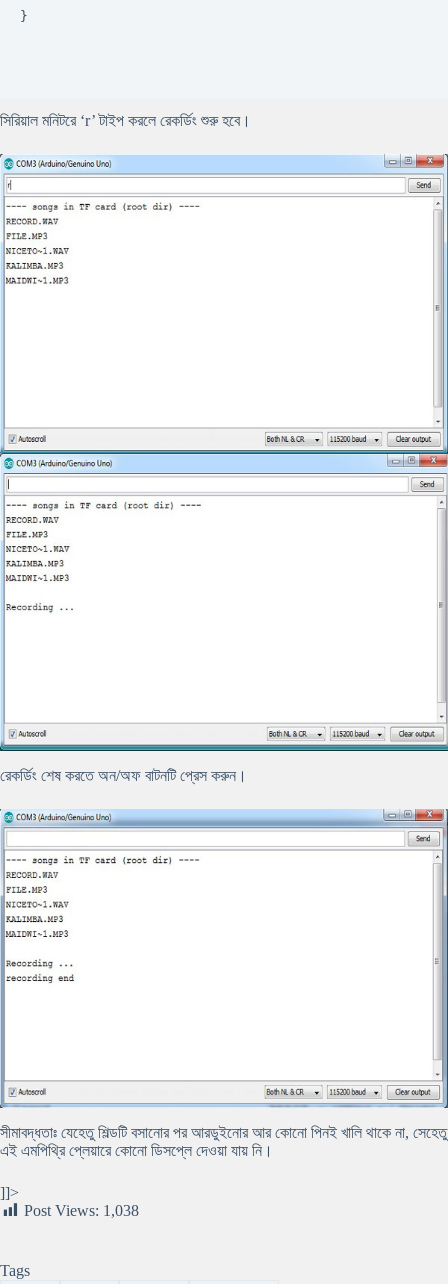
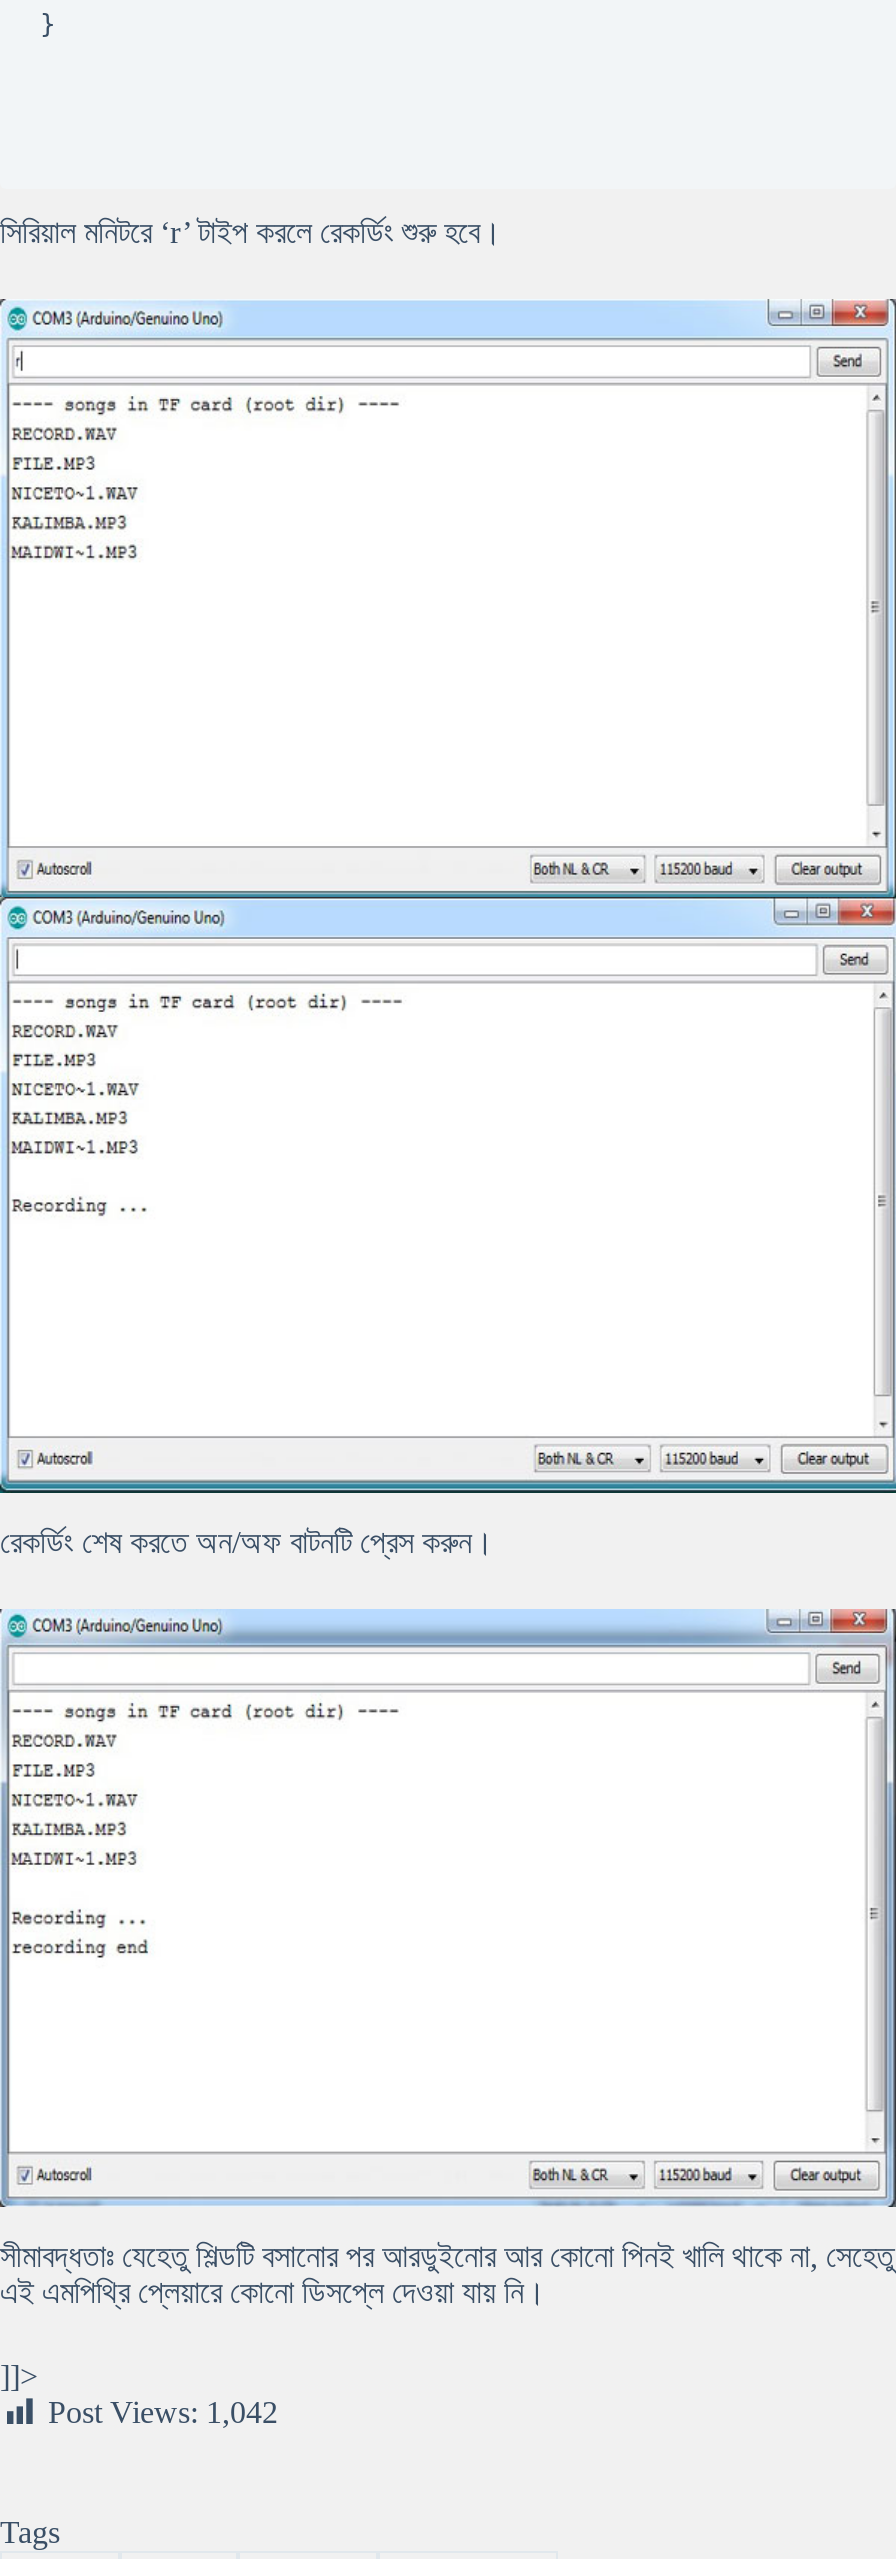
- Post Views: 1,038
+ Post Views: 1,042
